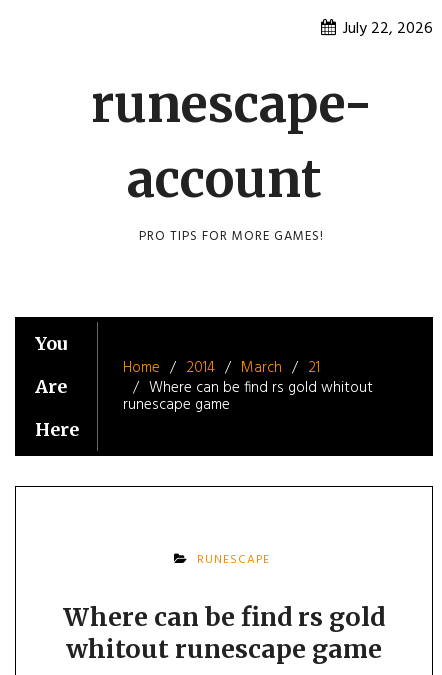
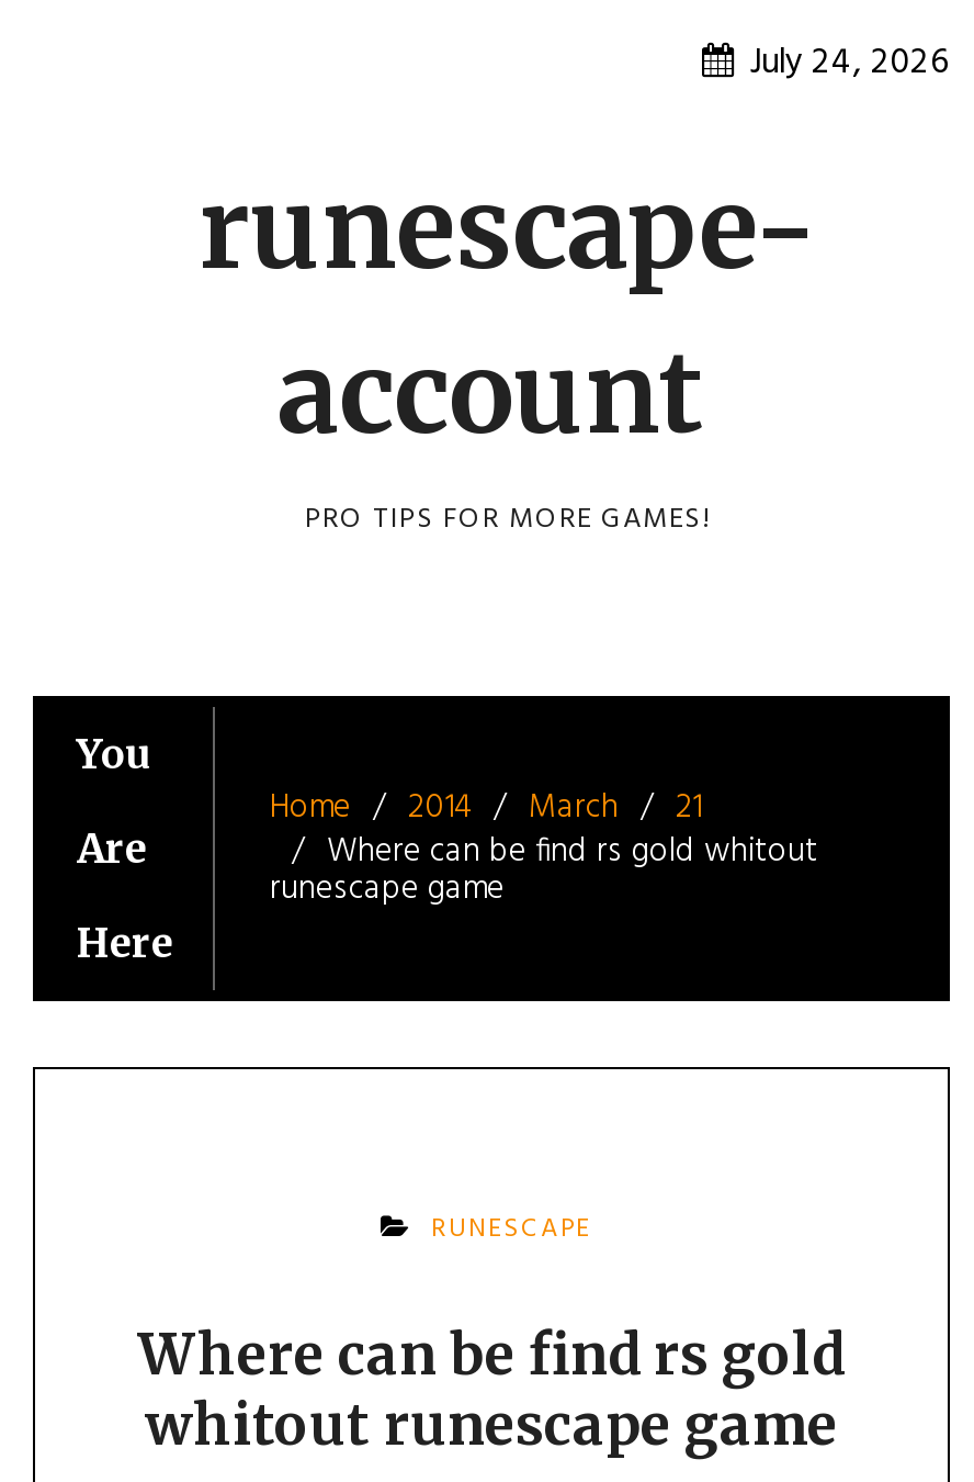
- July 22, 2026
+ July 24, 2026
